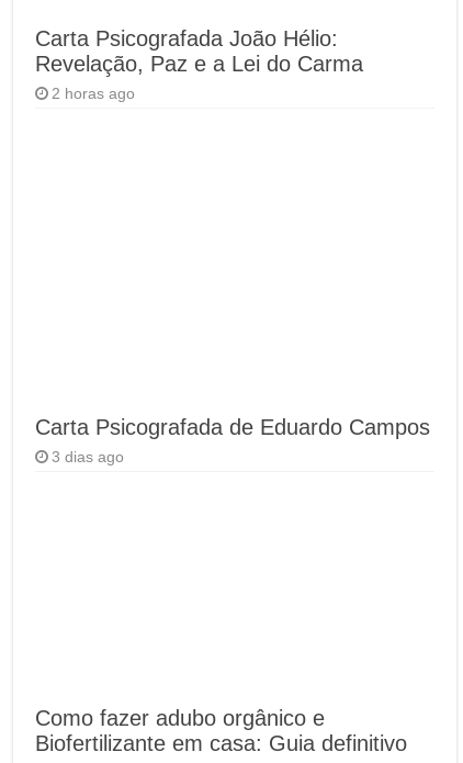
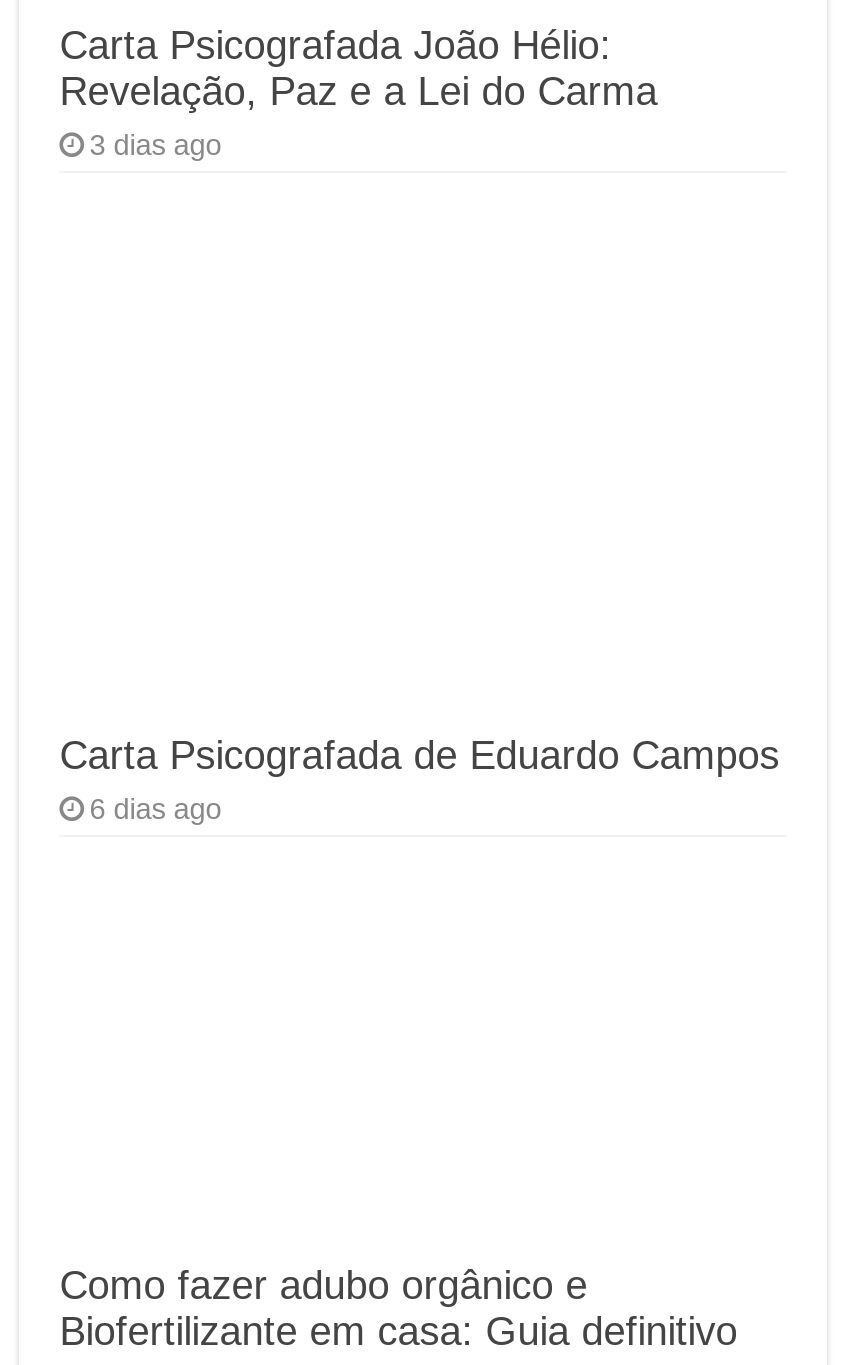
- 2 horas ago
+ 3 dias ago

- 3 dias ago
+ 6 dias ago
